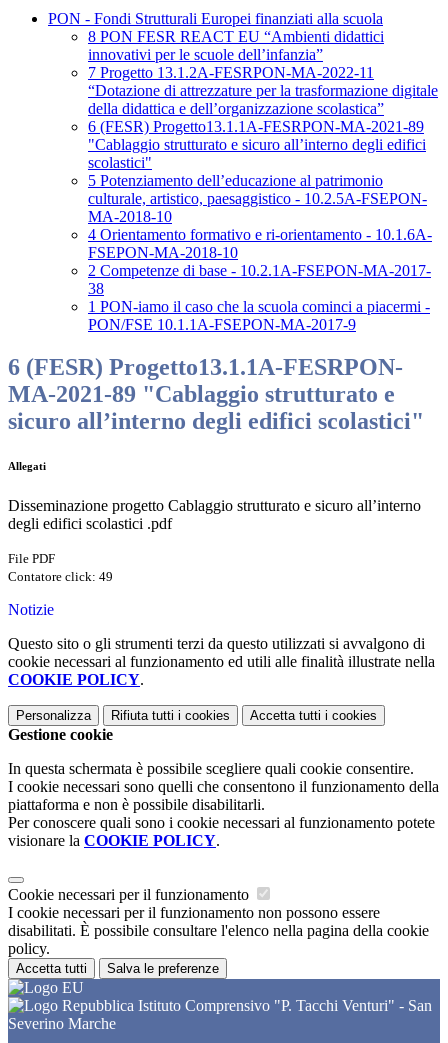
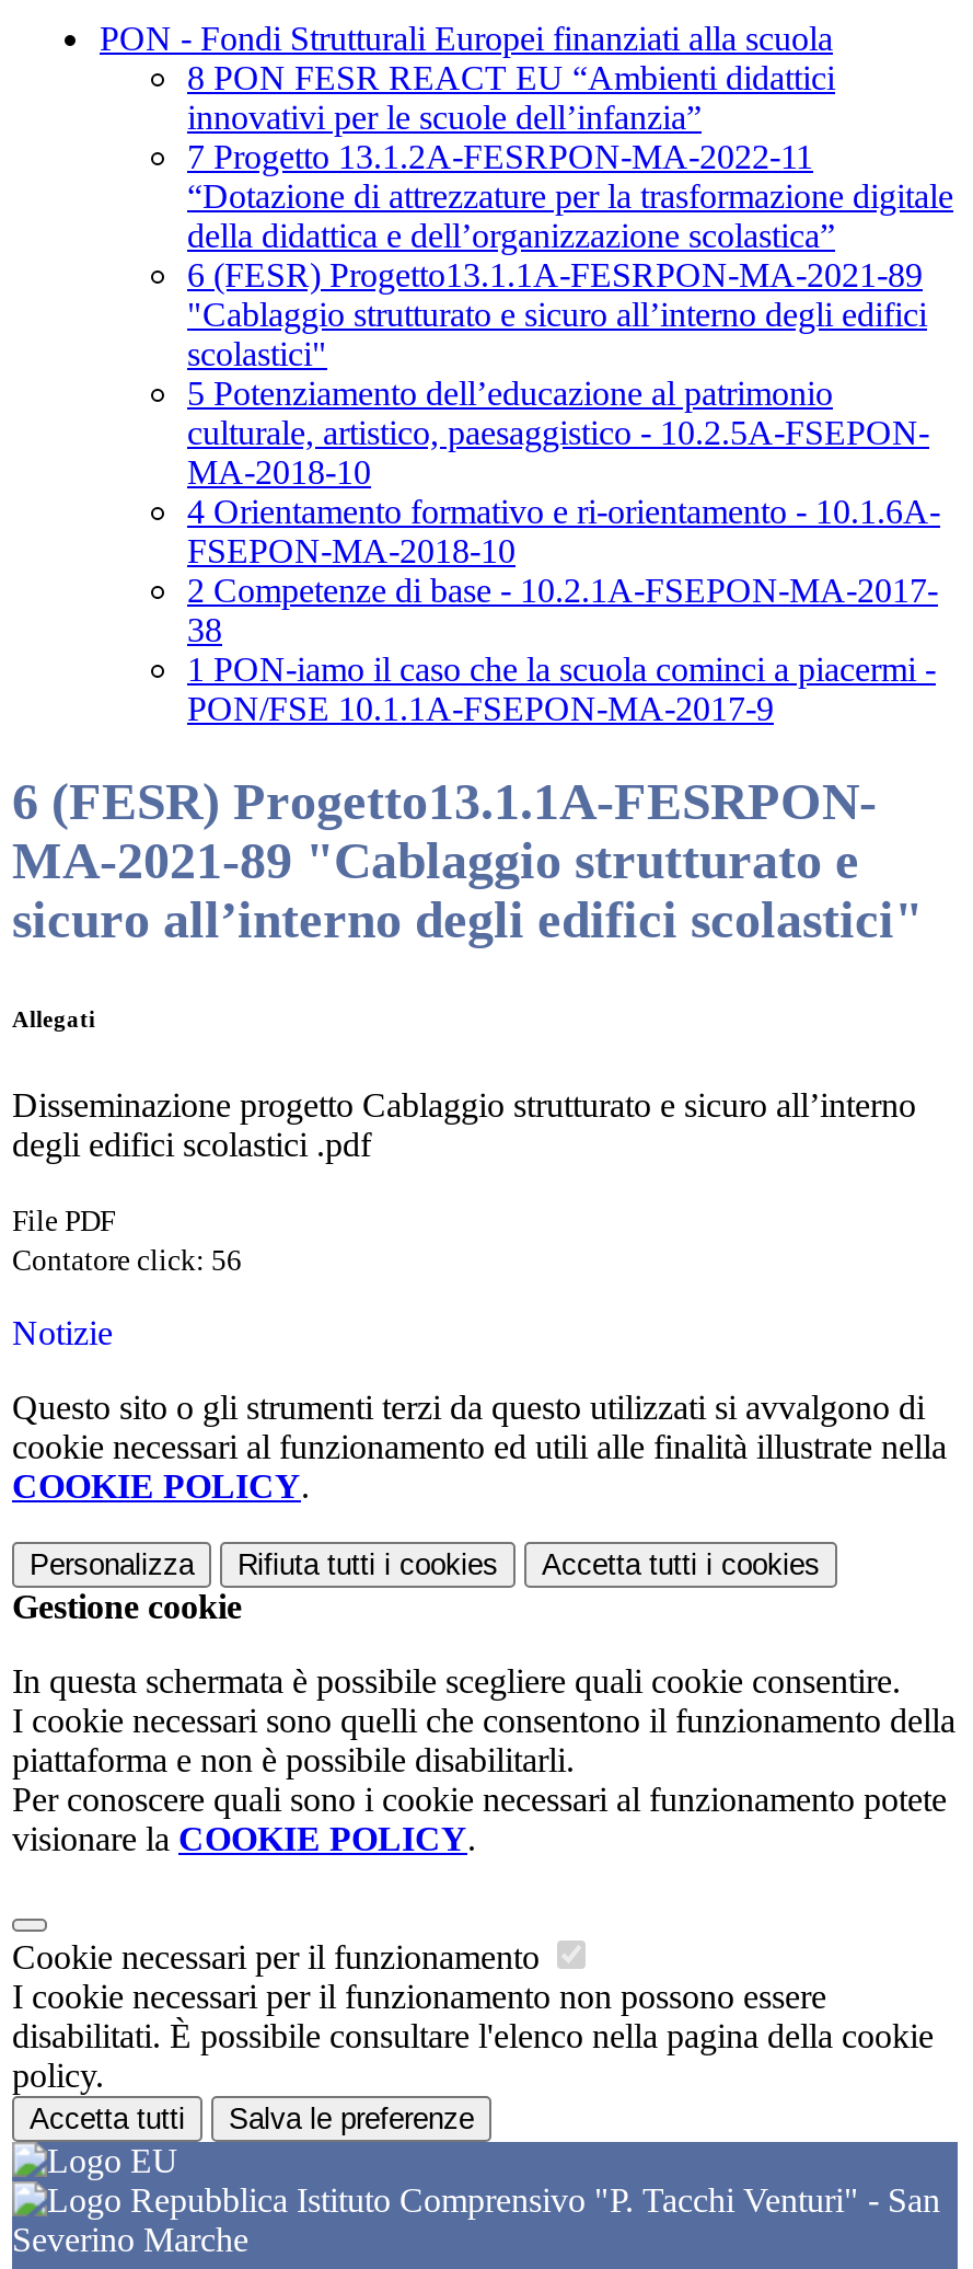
- Contatore click: 49
+ Contatore click: 56
